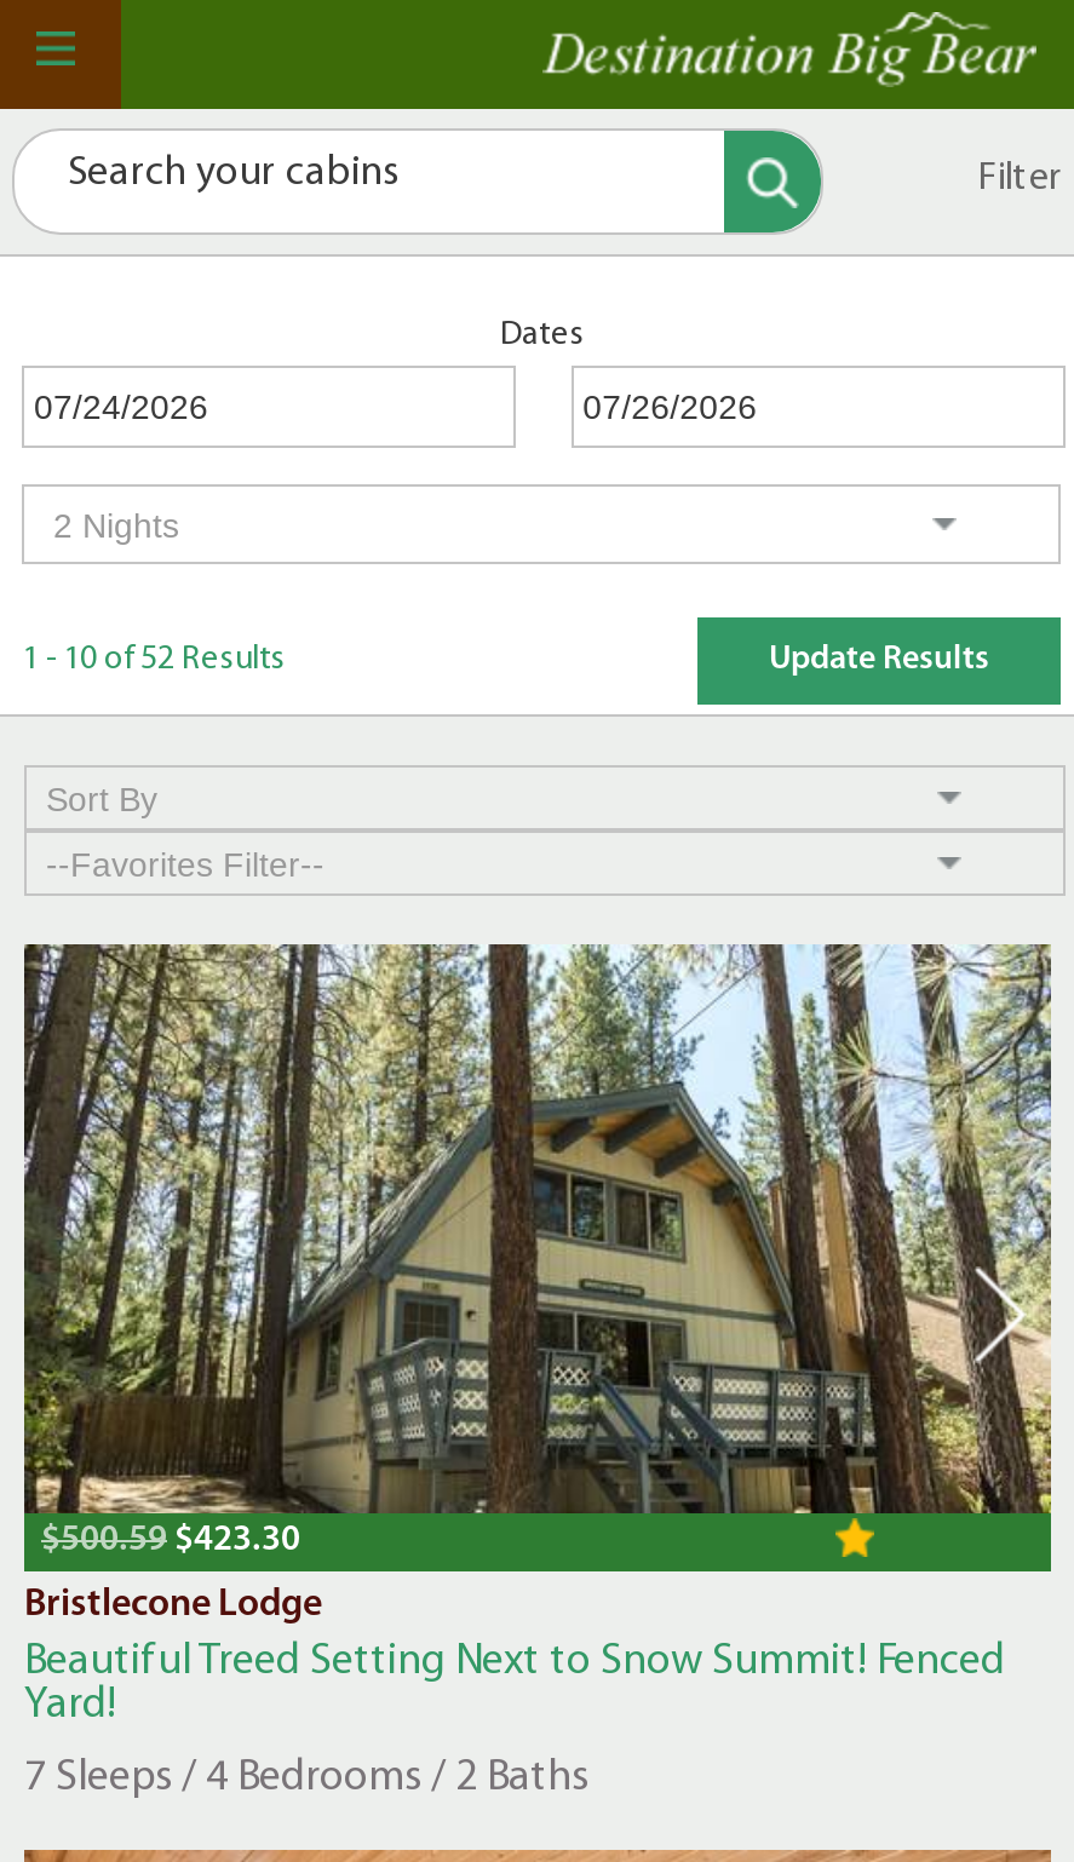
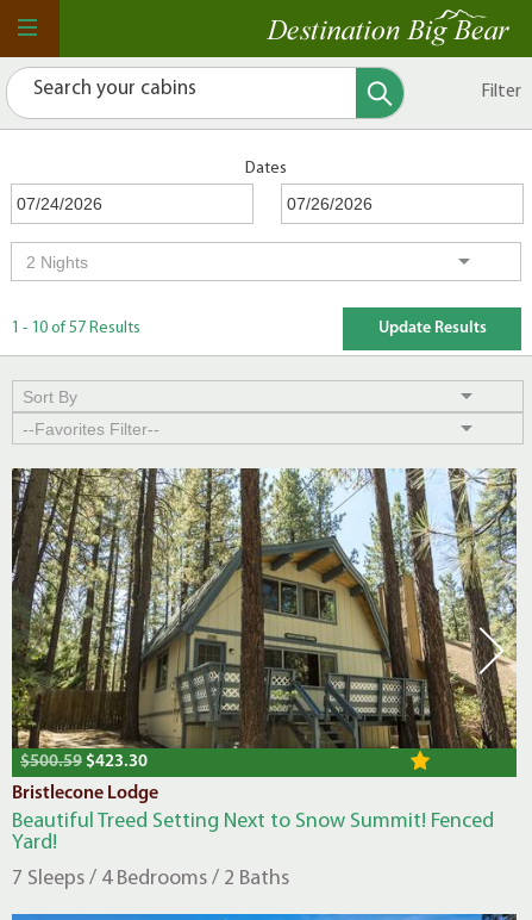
- 1 - 10 of 52 Results
+ 1 - 10 of 57 Results
